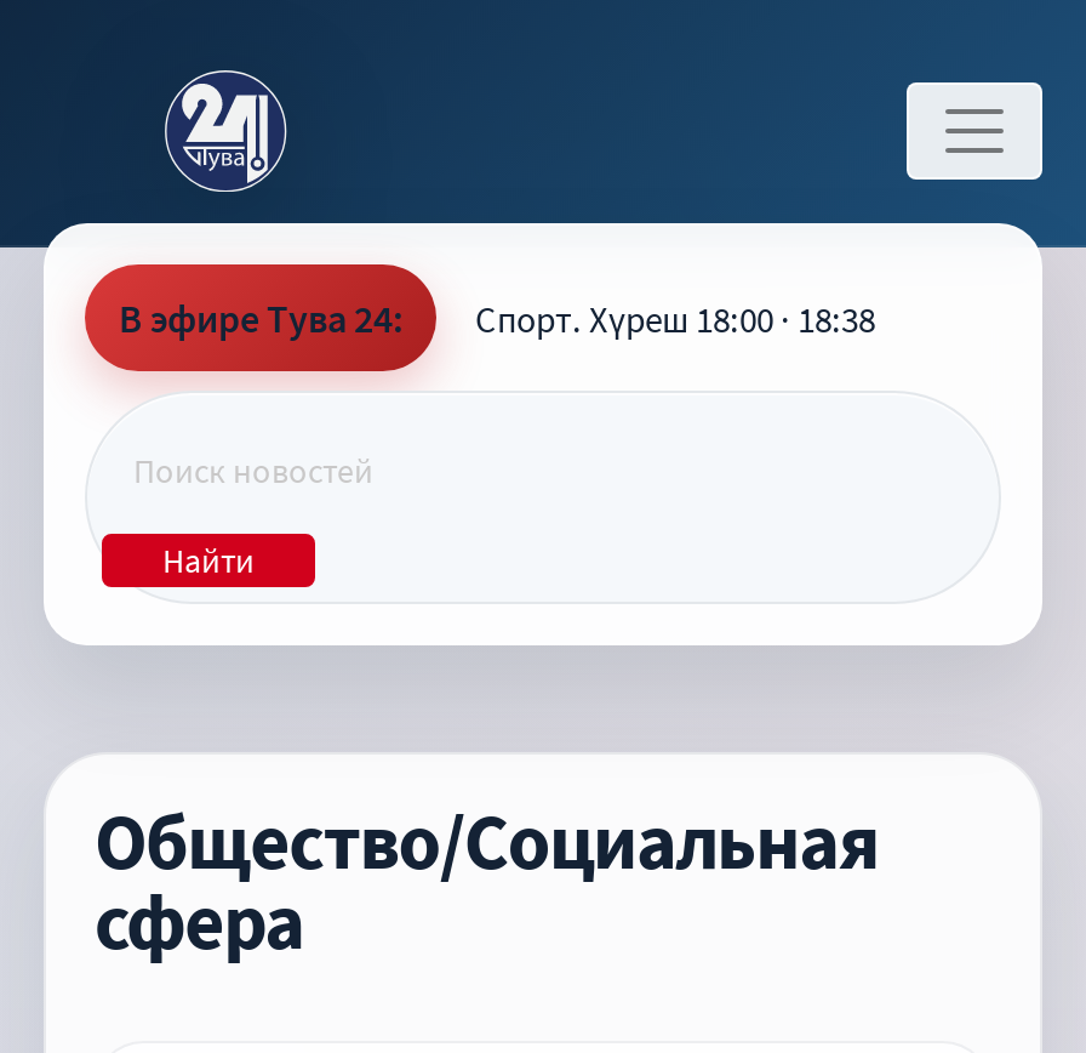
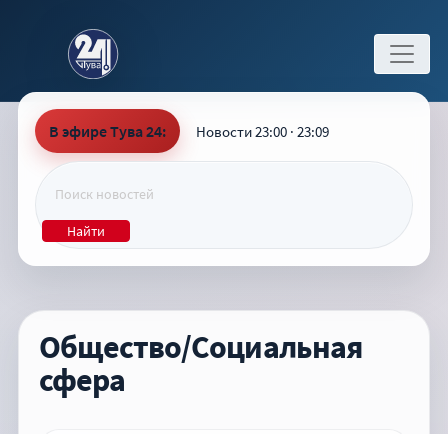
- В эфире Тува 24: Спорт. Хүреш 18:00 · 18:38
+ В эфире Тува 24: Новости 23:00 · 23:09
